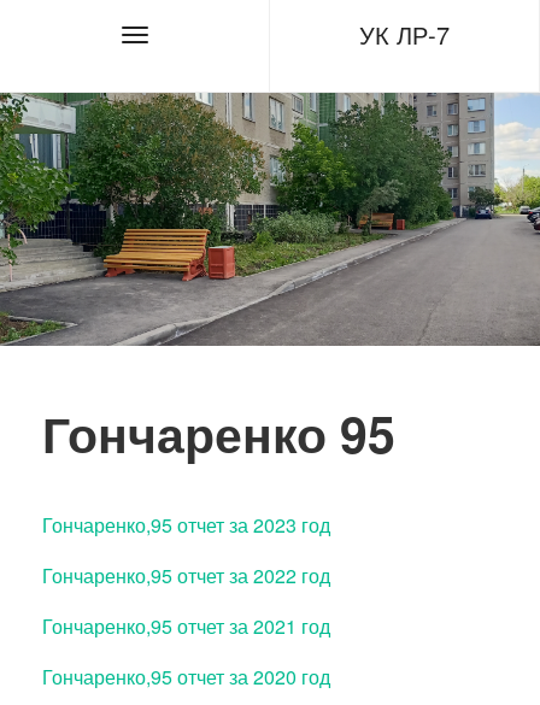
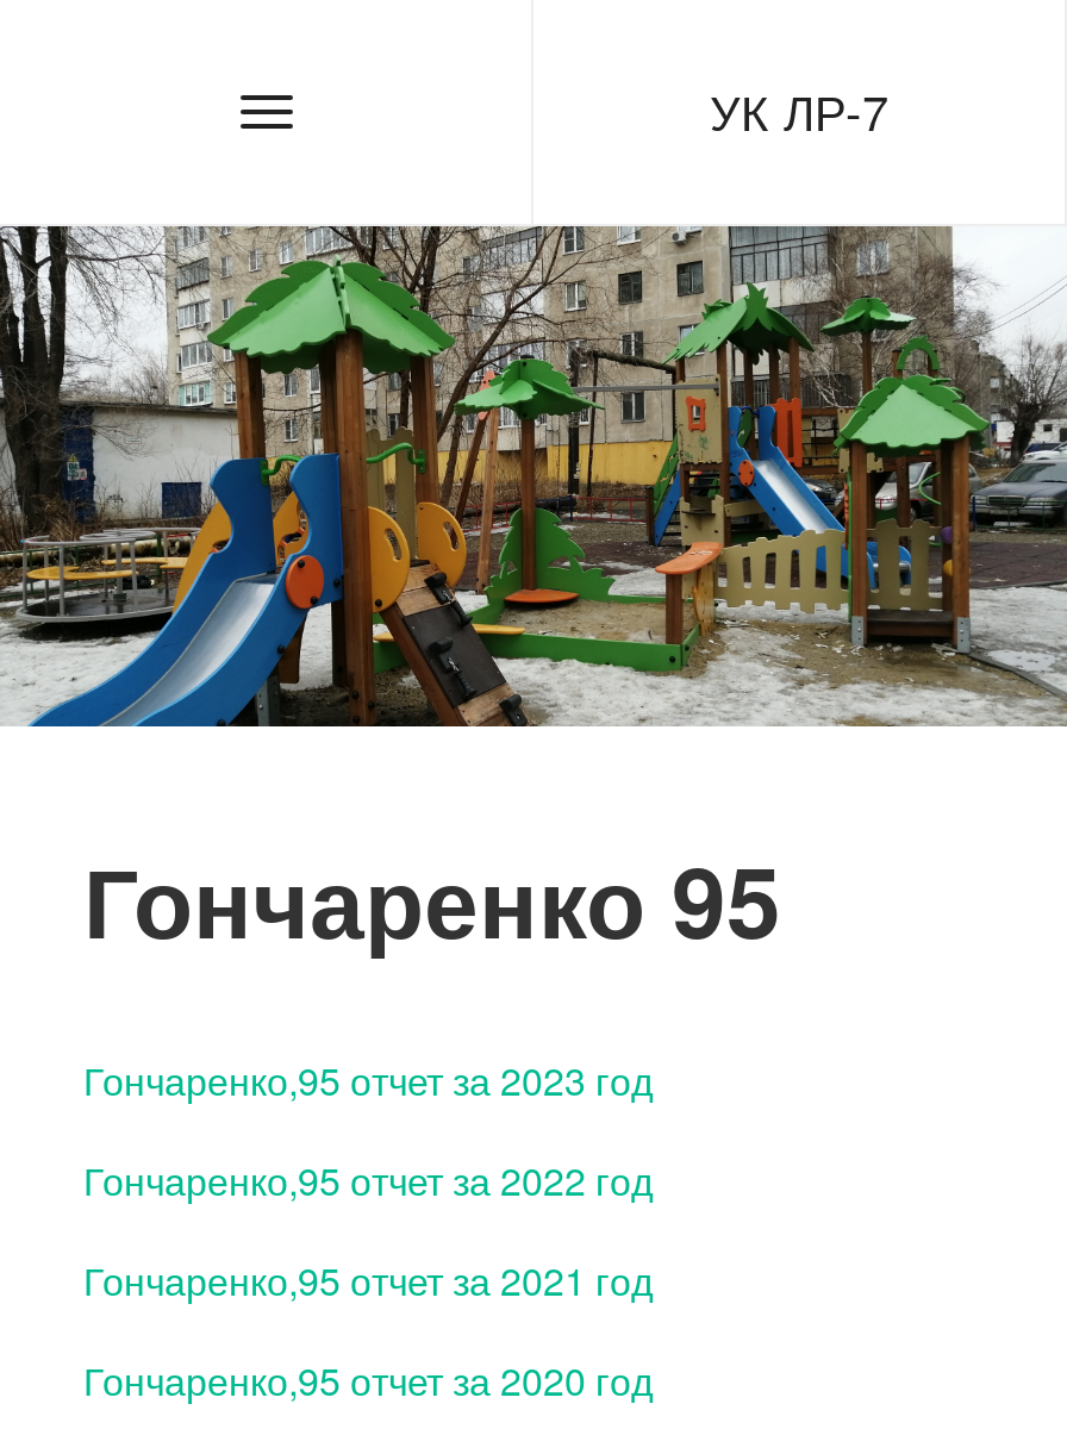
- [image]
+ [image]
